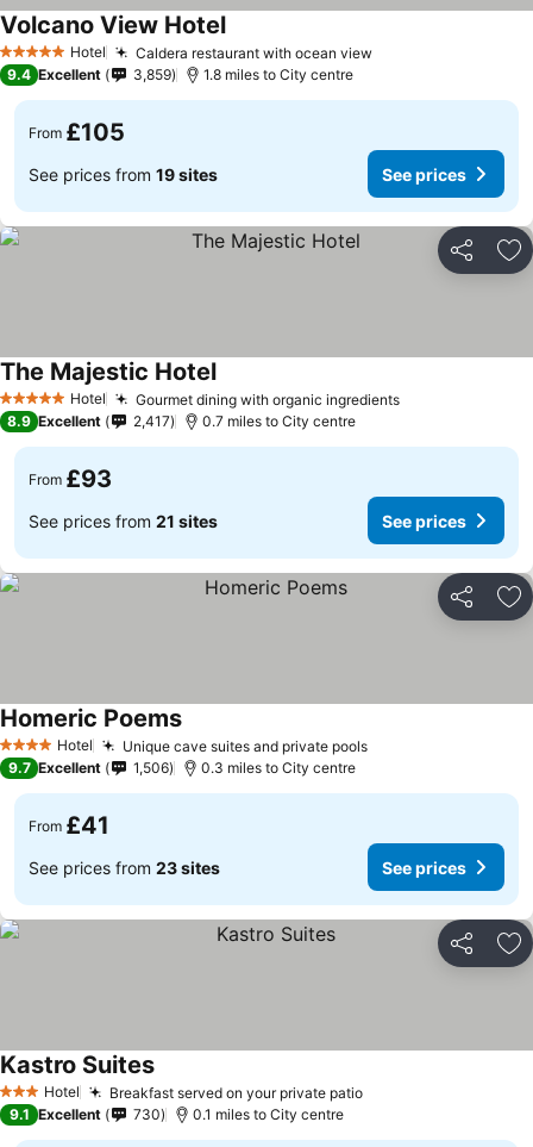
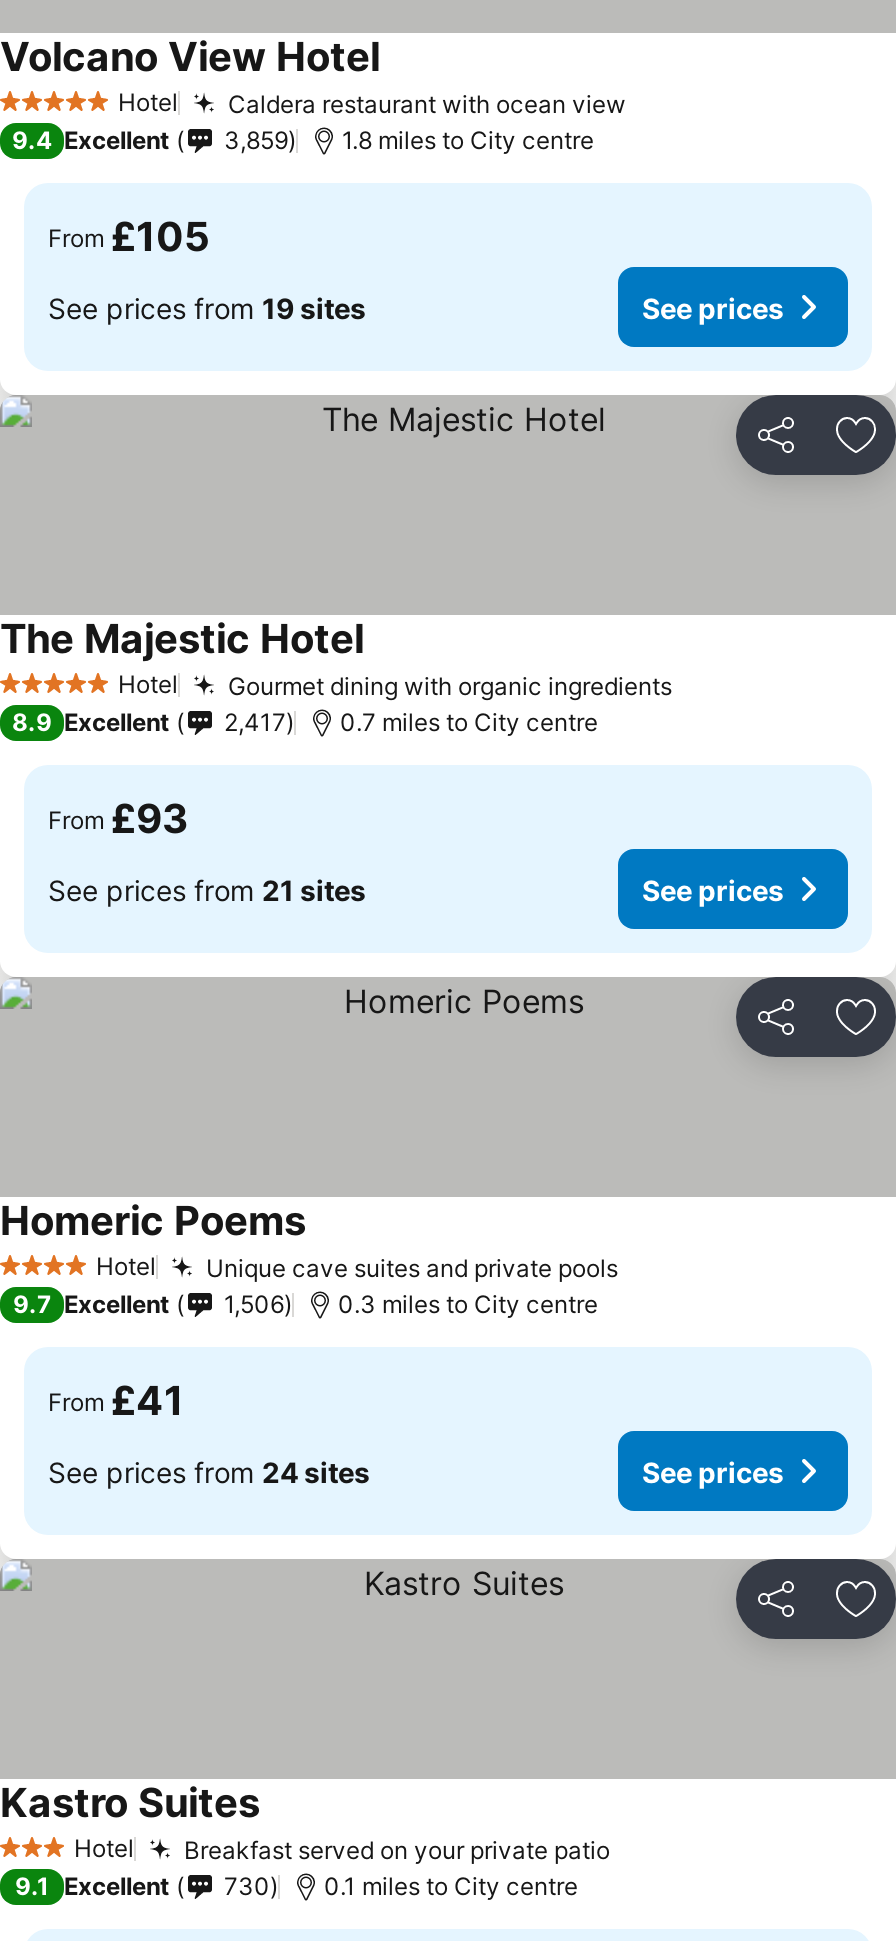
- See prices from 23 sites
+ See prices from 24 sites
